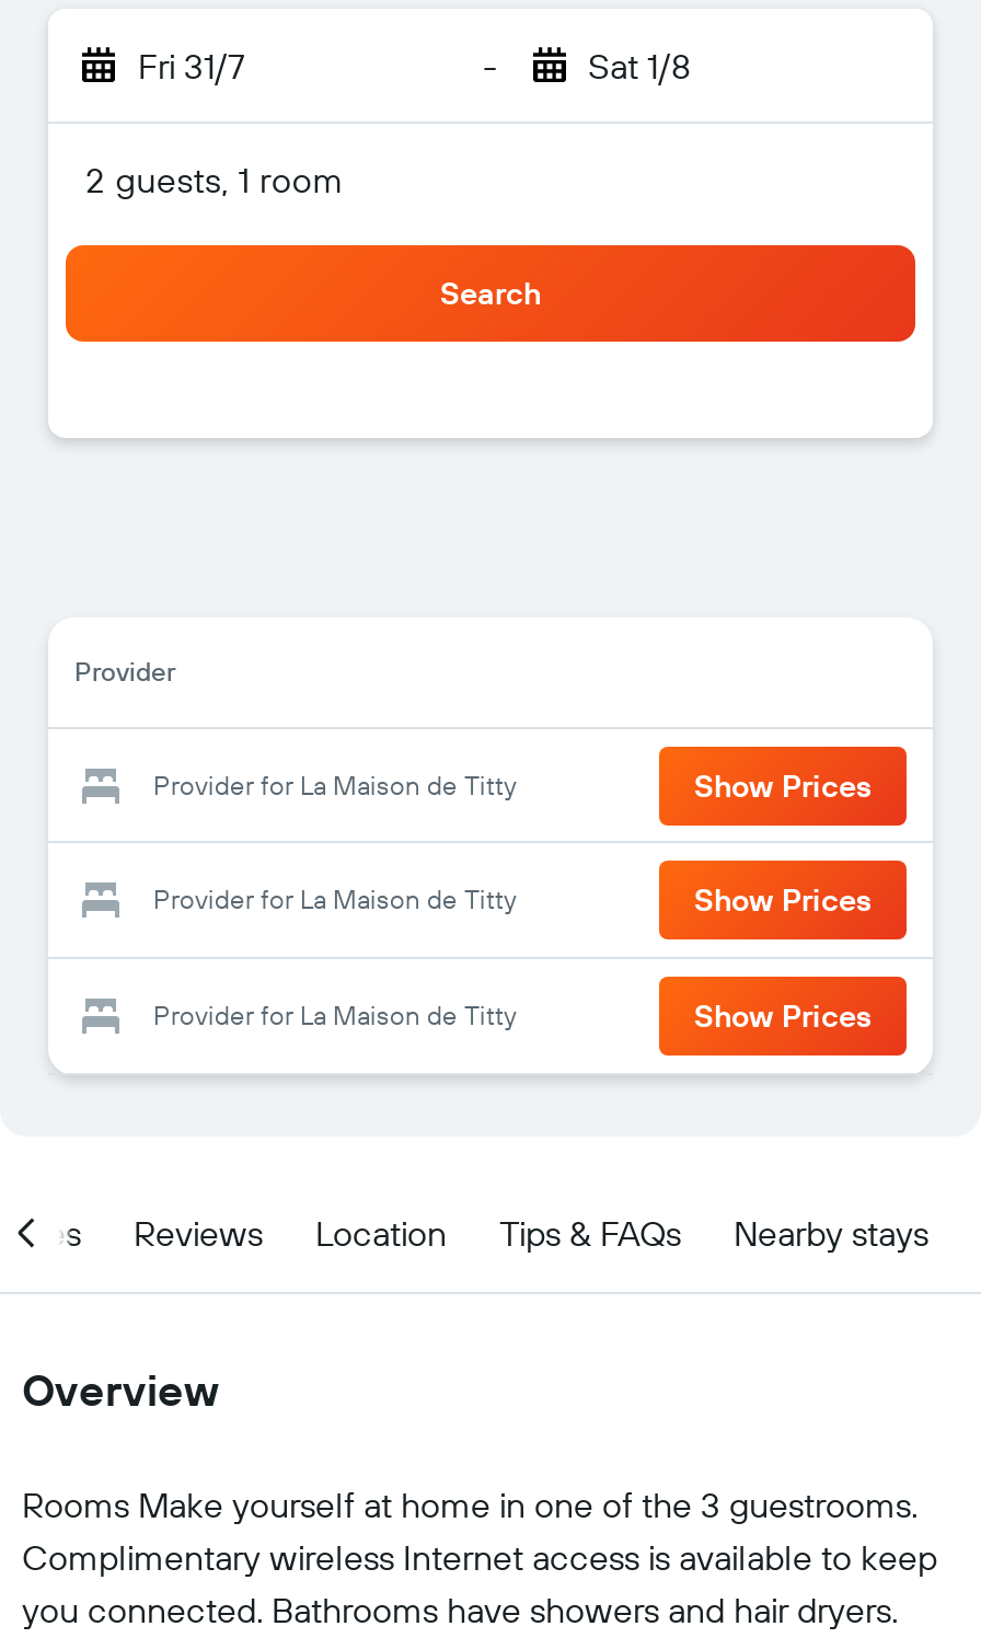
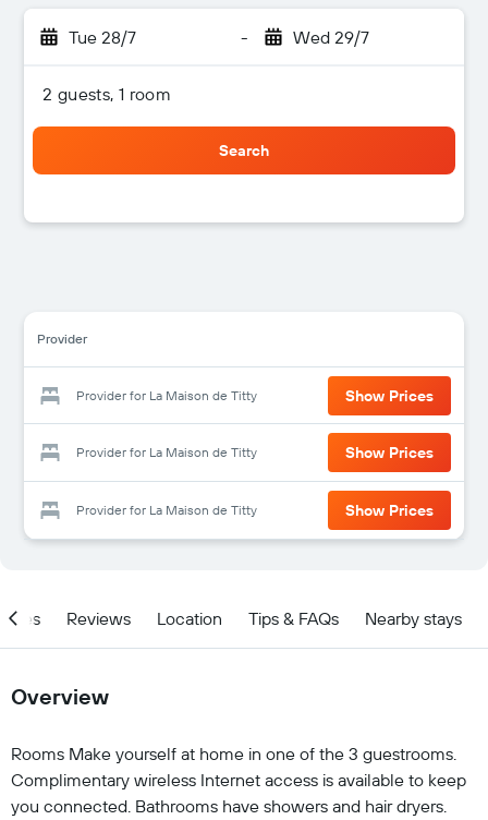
- Fri 31/7
+ Tue 28/7

- Sat 1/8
+ Wed 29/7
